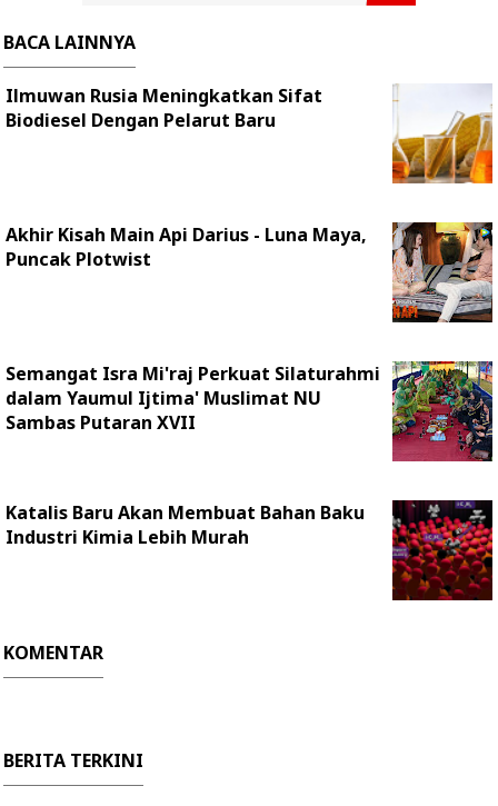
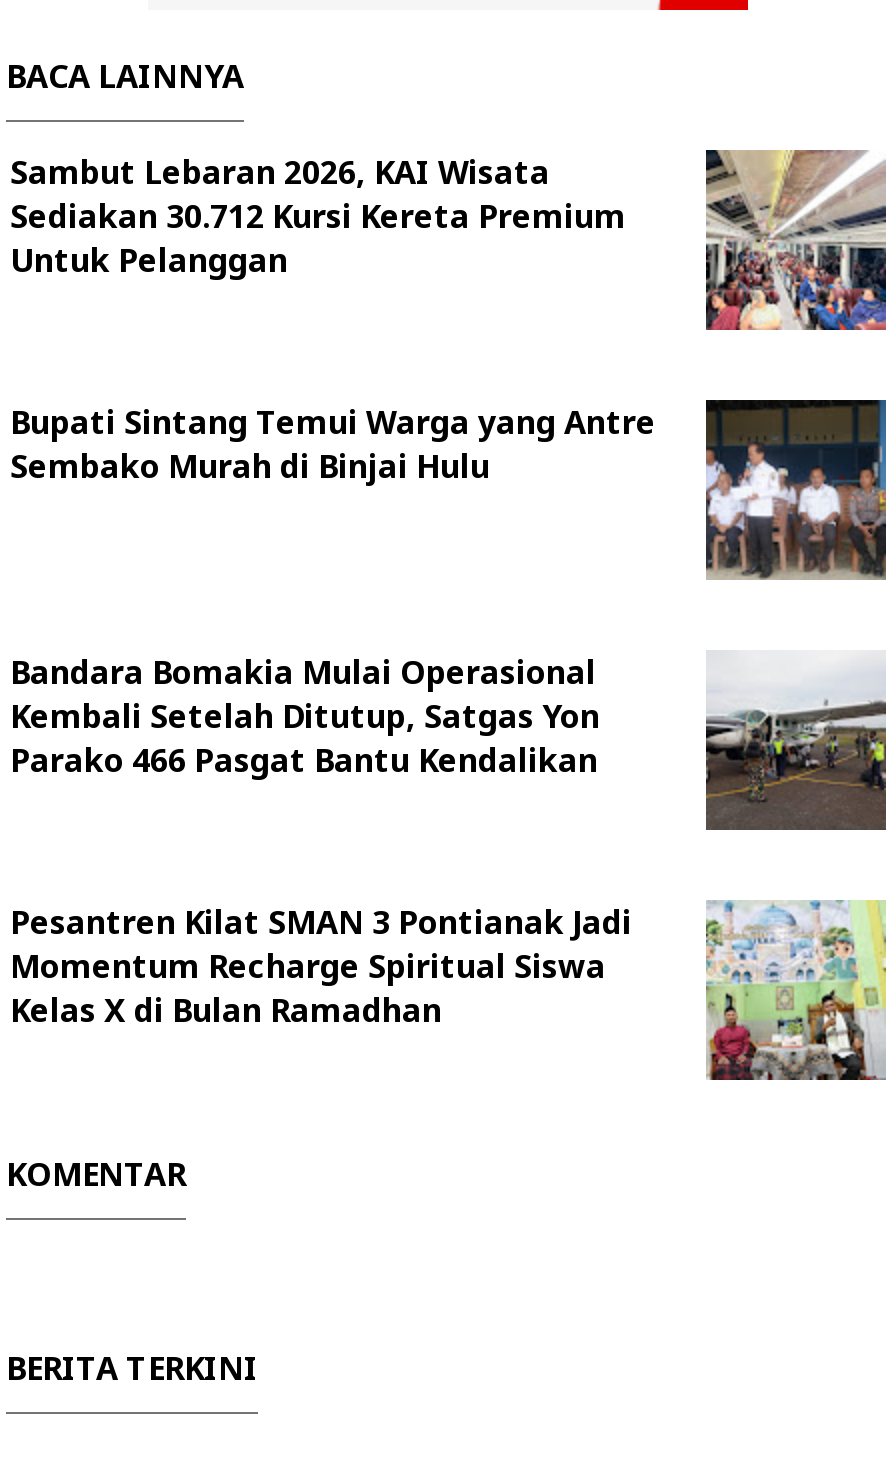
- Ilmuwan Rusia Meningkatkan Sifat
- Biodiesel Dengan Pelarut Baru
+ Sambut Lebaran 2026, KAI Wisata
+ Sediakan 30.712 Kursi Kereta Premium
+ Untuk Pelanggan

- [image]
+ [image]

- [image]
- Akhir Kisah Main Api Darius - Luna Maya,
- Puncak Plotwist
+ [image]
+ Bupati Sintang Temui Warga yang Antre
+ Sembako Murah di Binjai Hulu

- Semangat Isra Mi'raj Perkuat Silaturahmi
- dalam Yaumul Ijtima' Muslimat NU
- Sambas Putaran XVII
+ Bandara Bomakia Mulai Operasional
+ Kembali Setelah Ditutup, Satgas Yon
+ Parako 466 Pasgat Bantu Kendalikan

- [image]
+ [image]

- [image]
- Katalis Baru Akan Membuat Bahan Baku
- Industri Kimia Lebih Murah
+ [image]
+ Pesantren Kilat SMAN 3 Pontianak Jadi
+ Momentum Recharge Spiritual Siswa
+ Kelas X di Bulan Ramadhan
